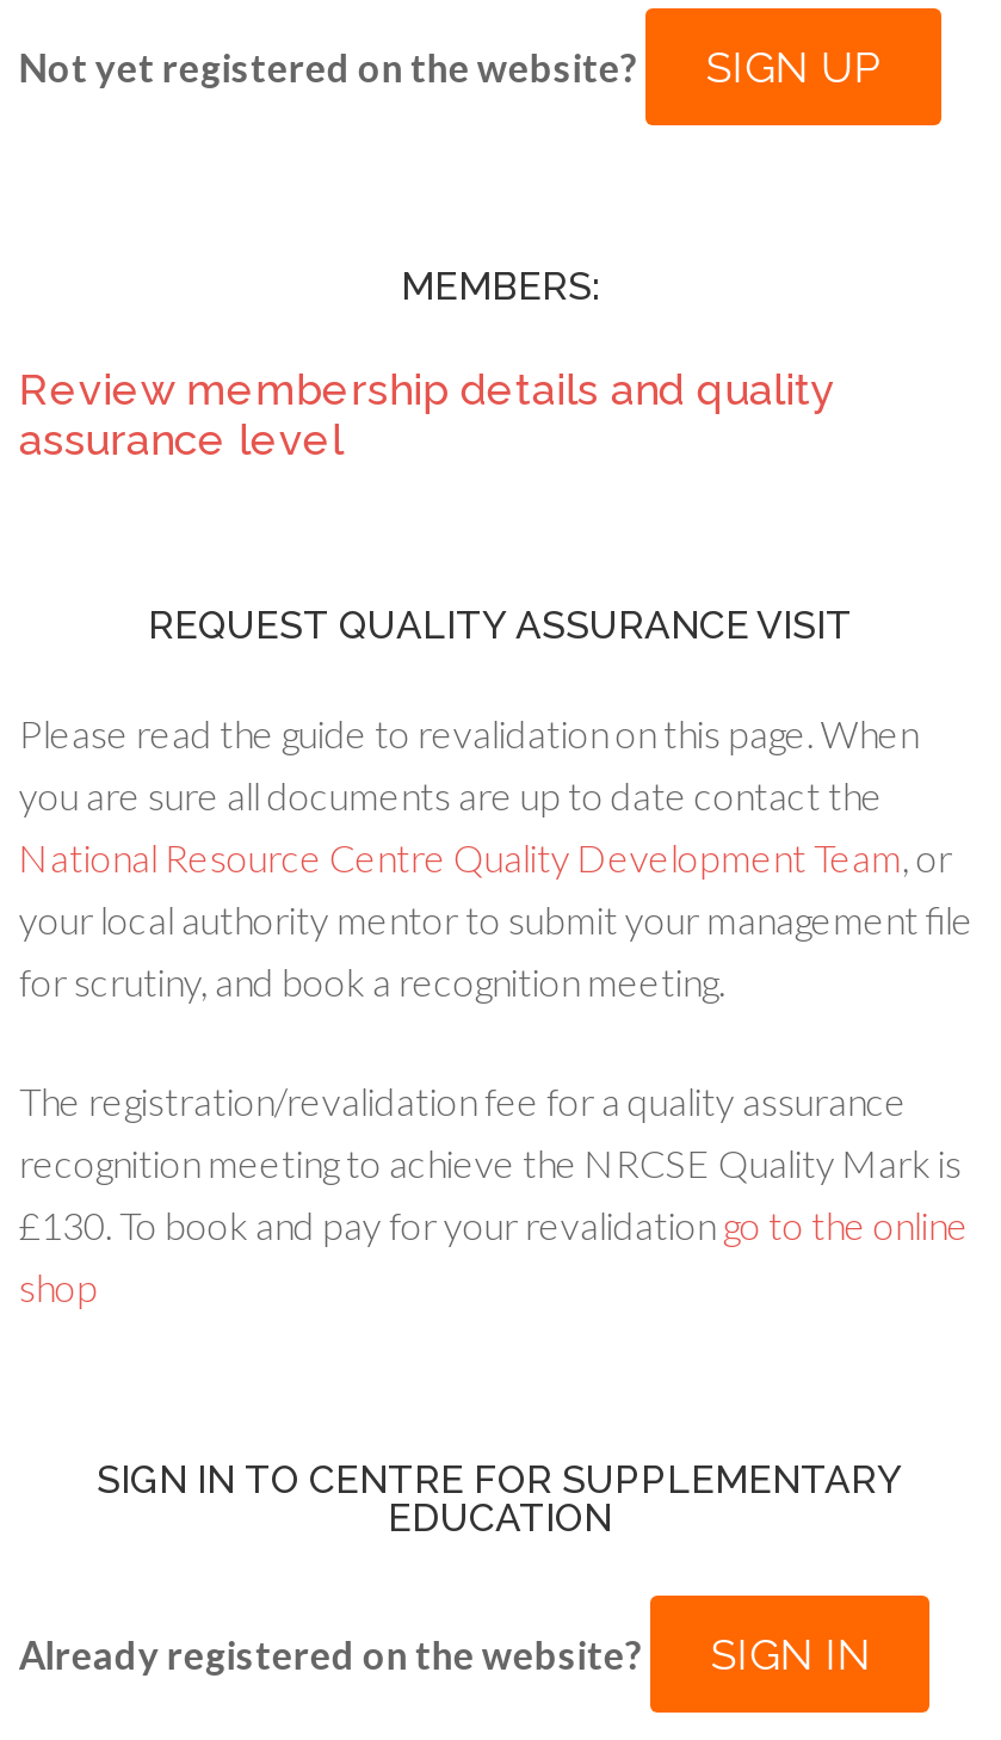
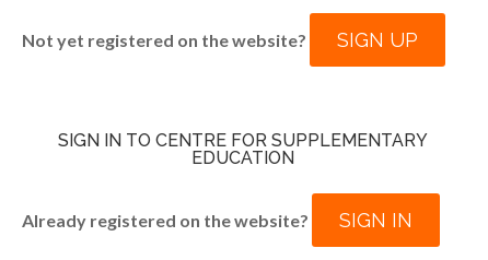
- MEMBERS:
- Review membership details and quality
- assurance level

- REQUEST QUALITY ASSURANCE VISIT
- Please read the guide to revalidation on this page. When
- you are sure all documents are up to date contact the
- National Resource Centre Quality Development Team, or
- your local authority mentor to submit your management file
- for scrutiny, and book a recognition meeting.
- The registration/revalidation fee for a quality assurance
- recognition meeting to achieve the NRCSE Quality Mark is
- £130. To book and pay for your revalidation go to the online
- shop
